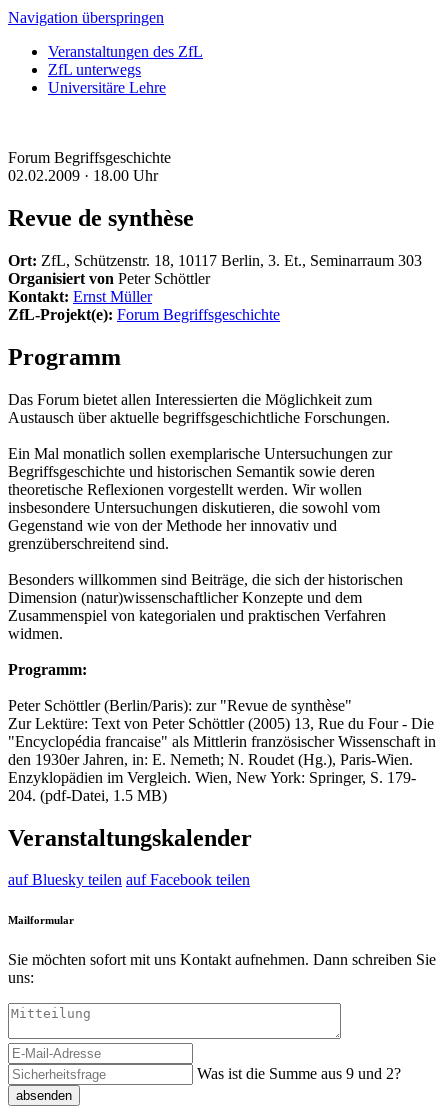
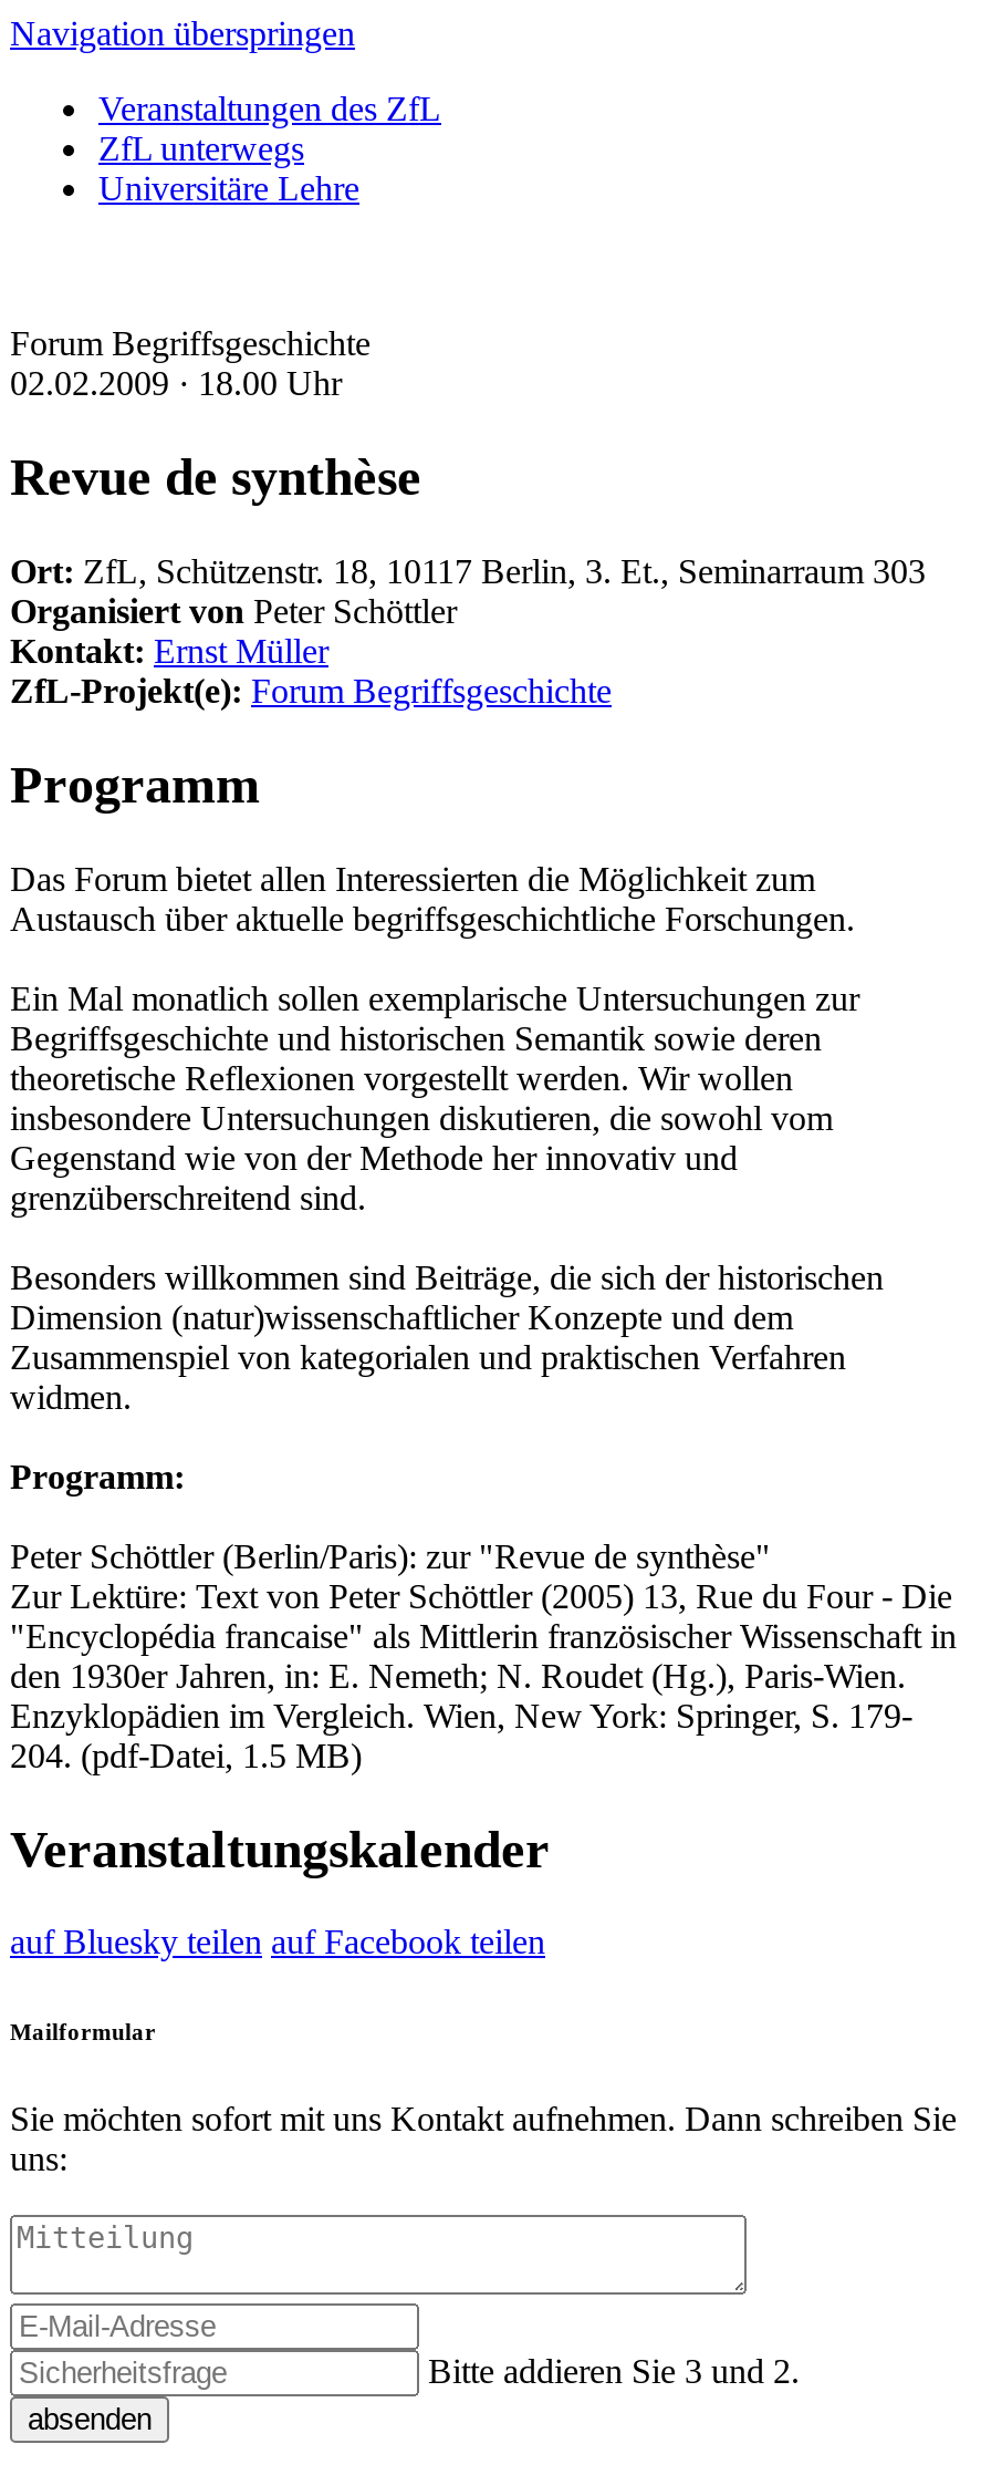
- Was ist die Summe aus 9 und 2?
+ Bitte addieren Sie 3 und 2.
